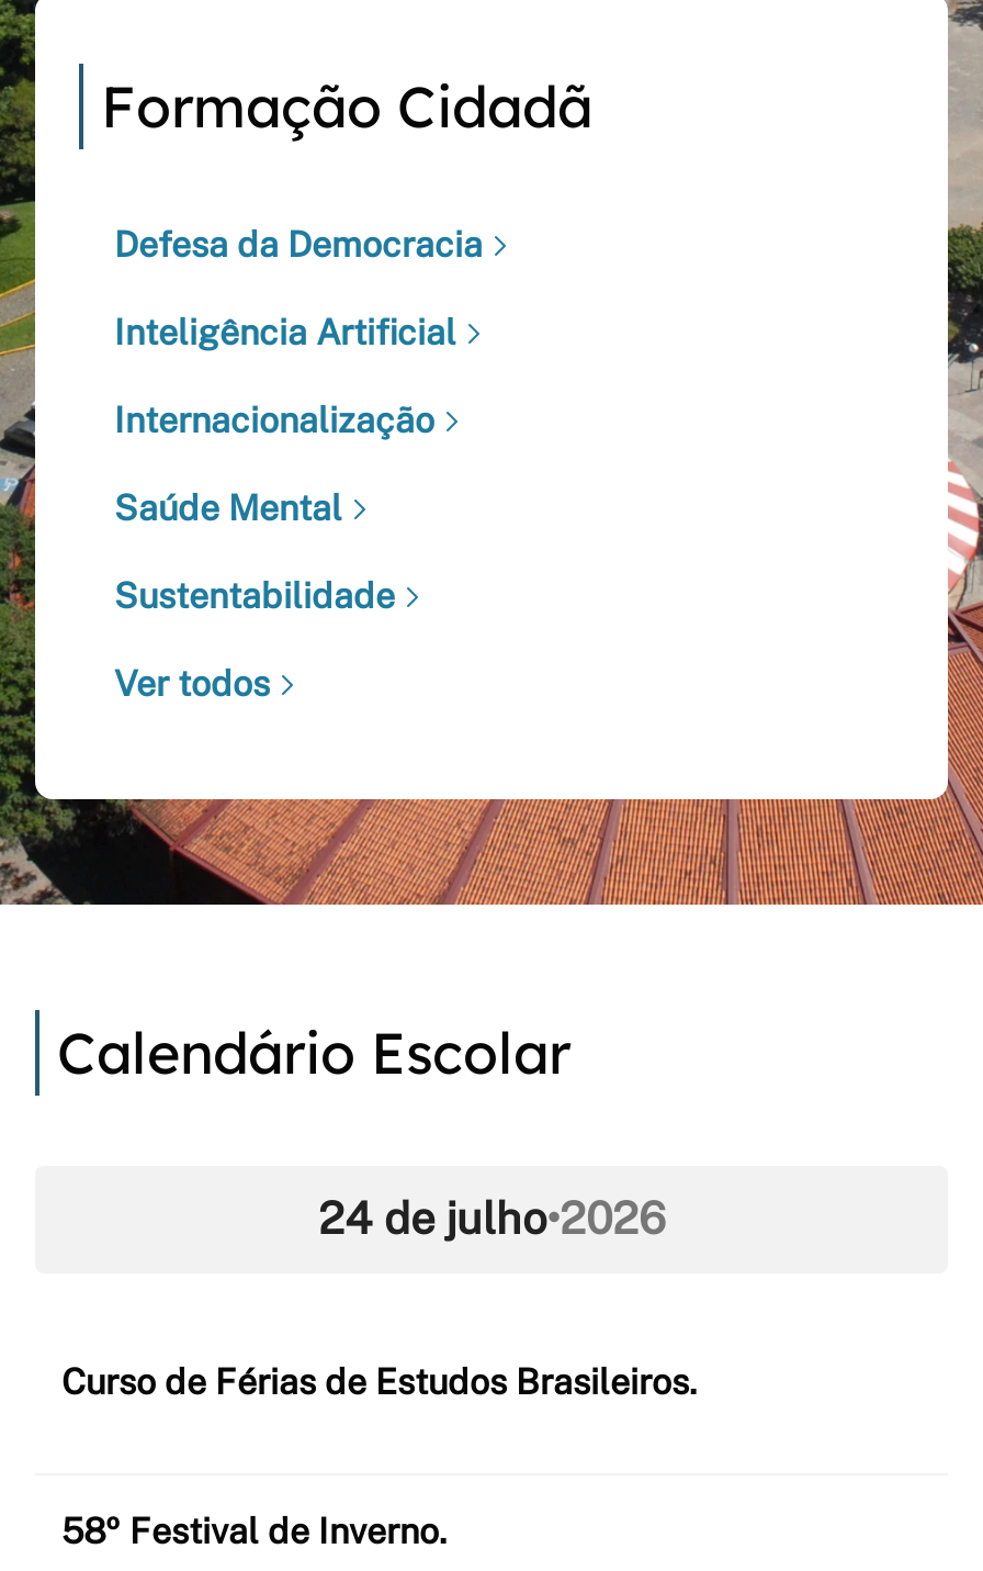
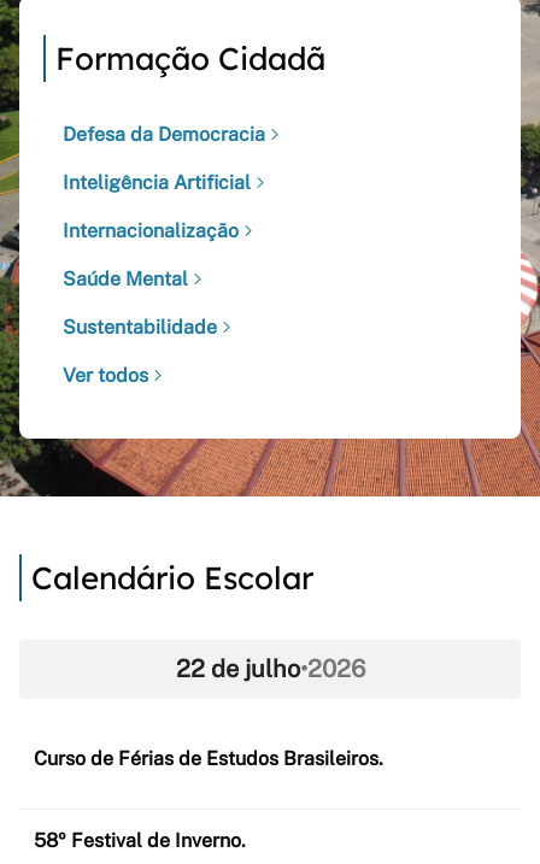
- 24 de julho•2026
+ 22 de julho•2026
